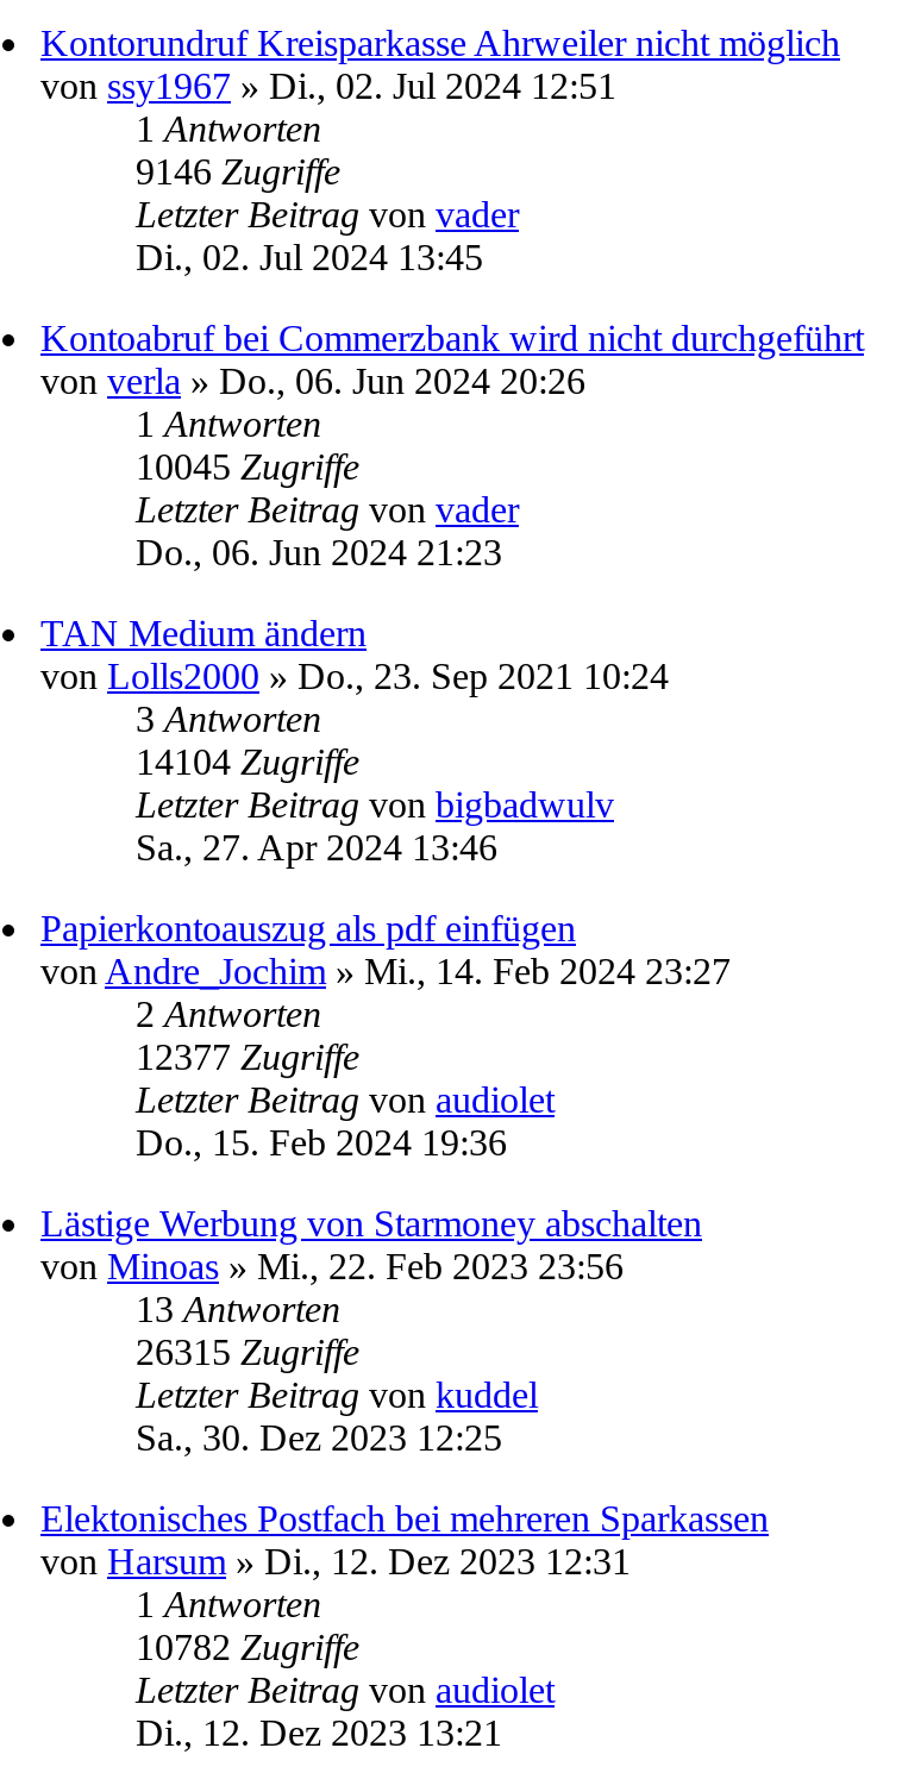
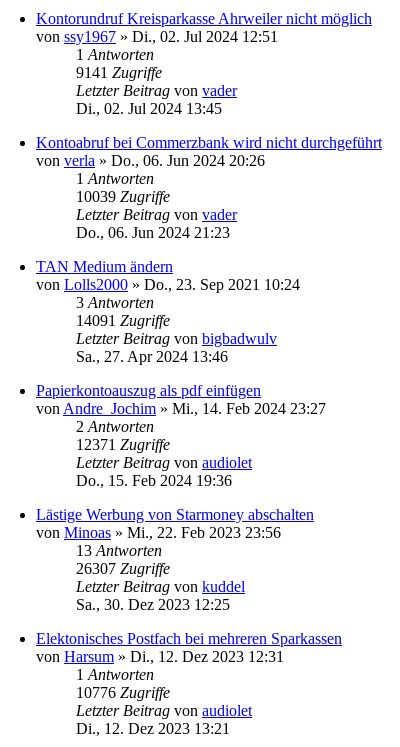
- 9146 Zugriffe
+ 9141 Zugriffe

- 10045 Zugriffe
+ 10039 Zugriffe

- 14104 Zugriffe
+ 14091 Zugriffe

- 12377 Zugriffe
+ 12371 Zugriffe

- 26315 Zugriffe
+ 26307 Zugriffe

- 10782 Zugriffe
+ 10776 Zugriffe
